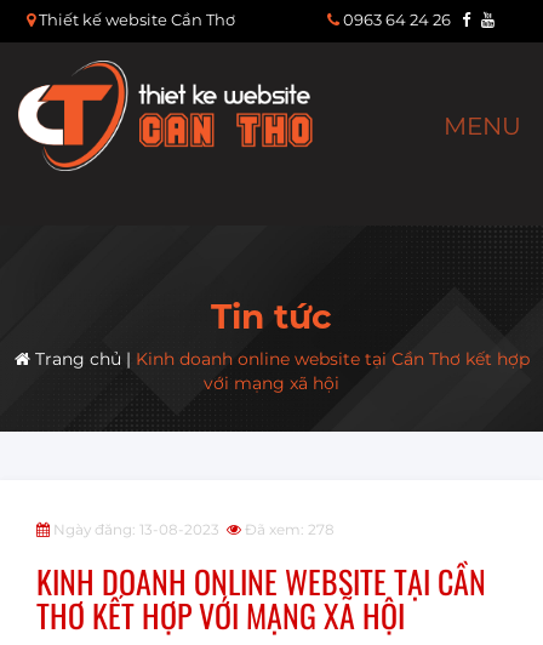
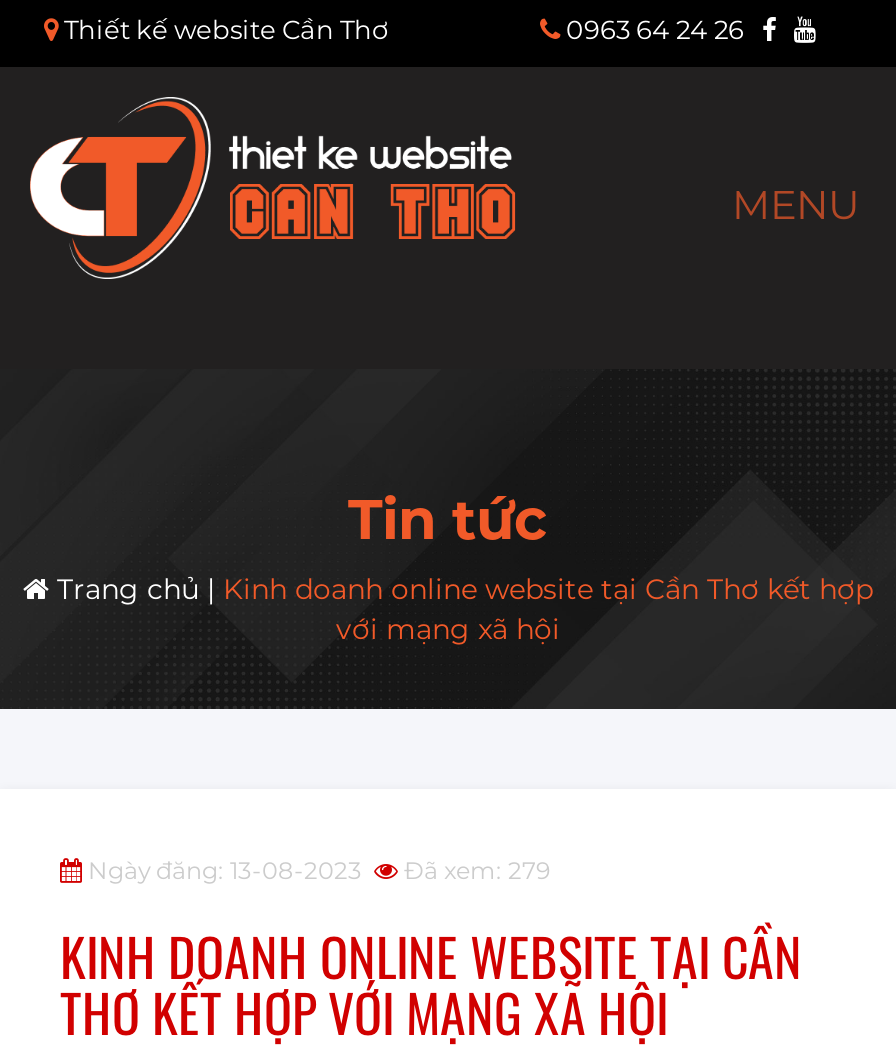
- Ngày đăng: 13-08-2023 Đã xem: 278
+ Ngày đăng: 13-08-2023 Đã xem: 279
